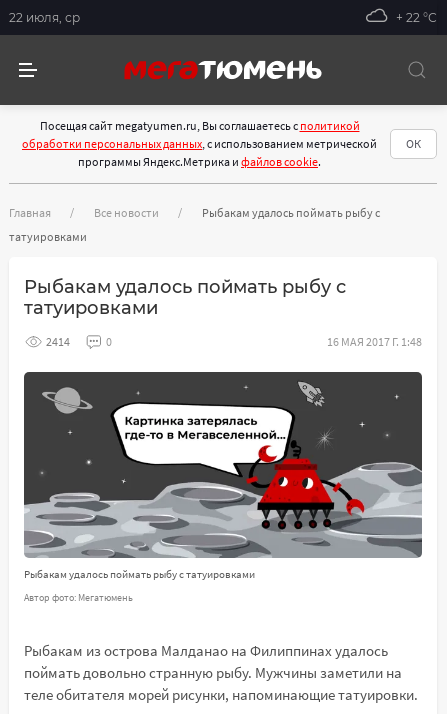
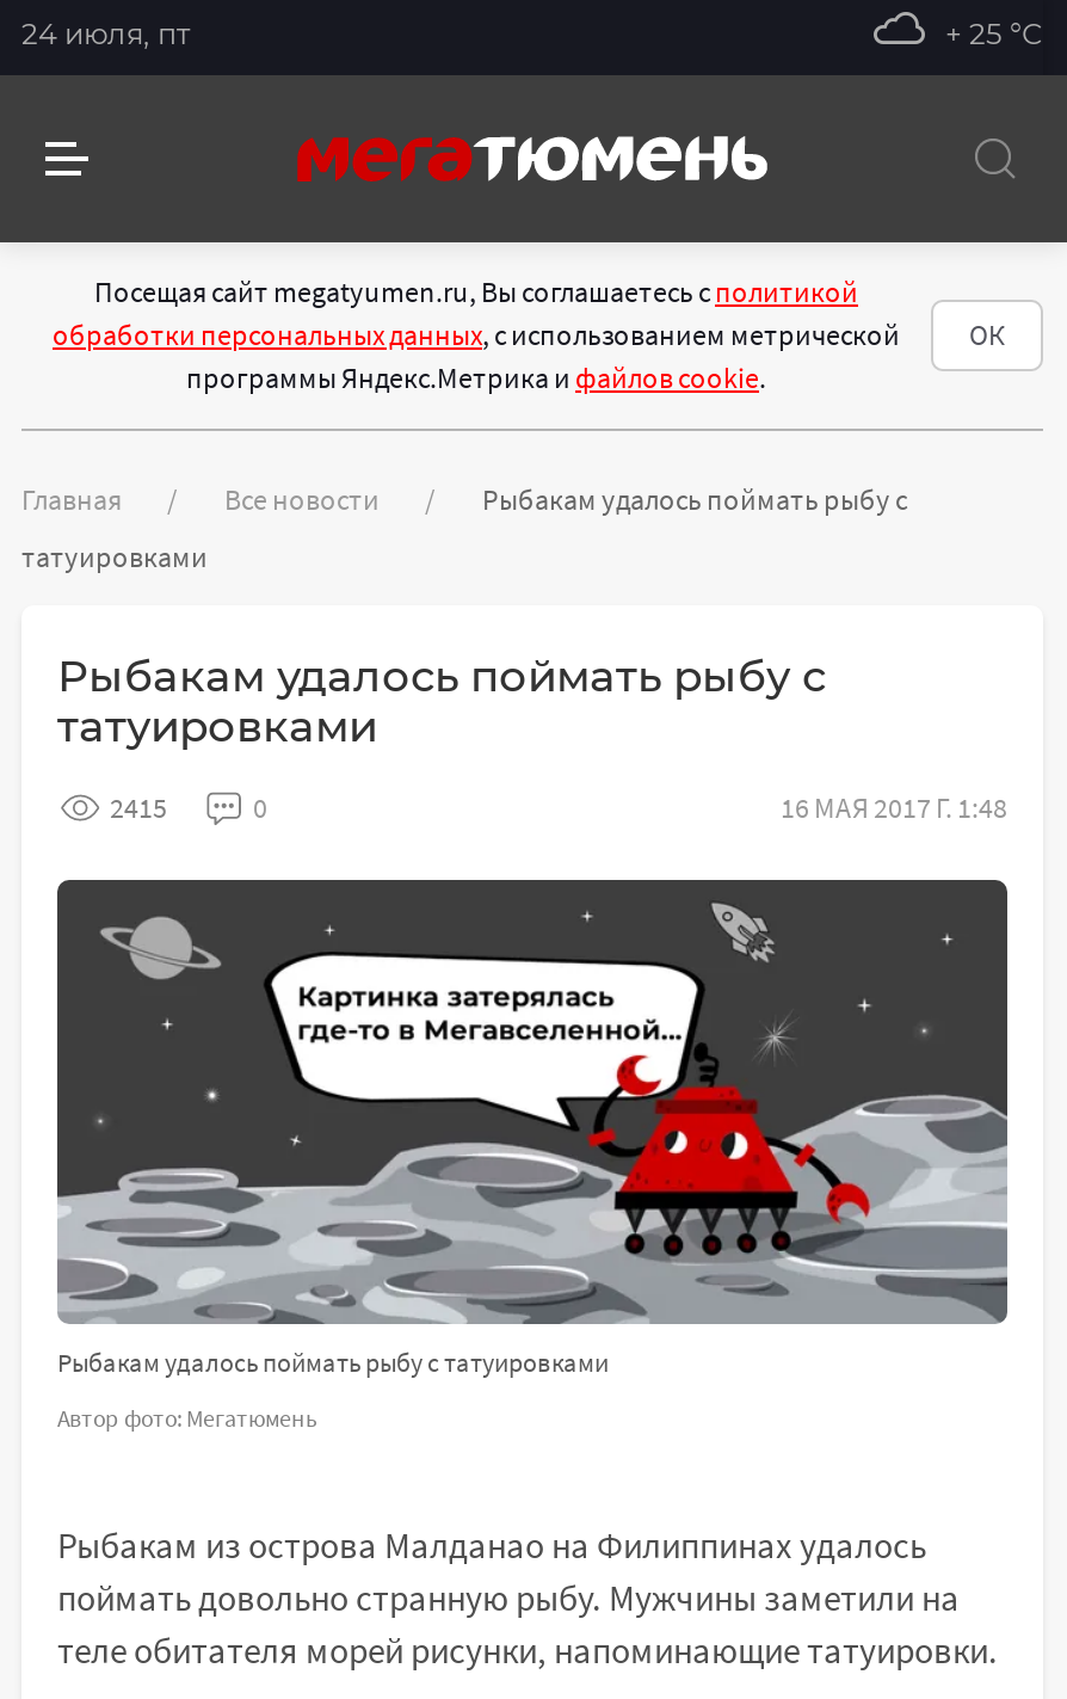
- 22 июля, ср
+ 24 июля, пт

- + 22 °С
+ + 25 °С

- 2414
+ 2415
